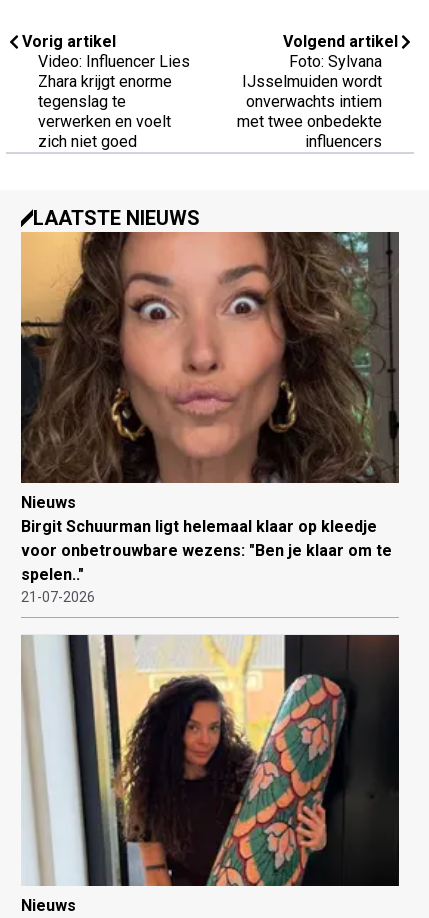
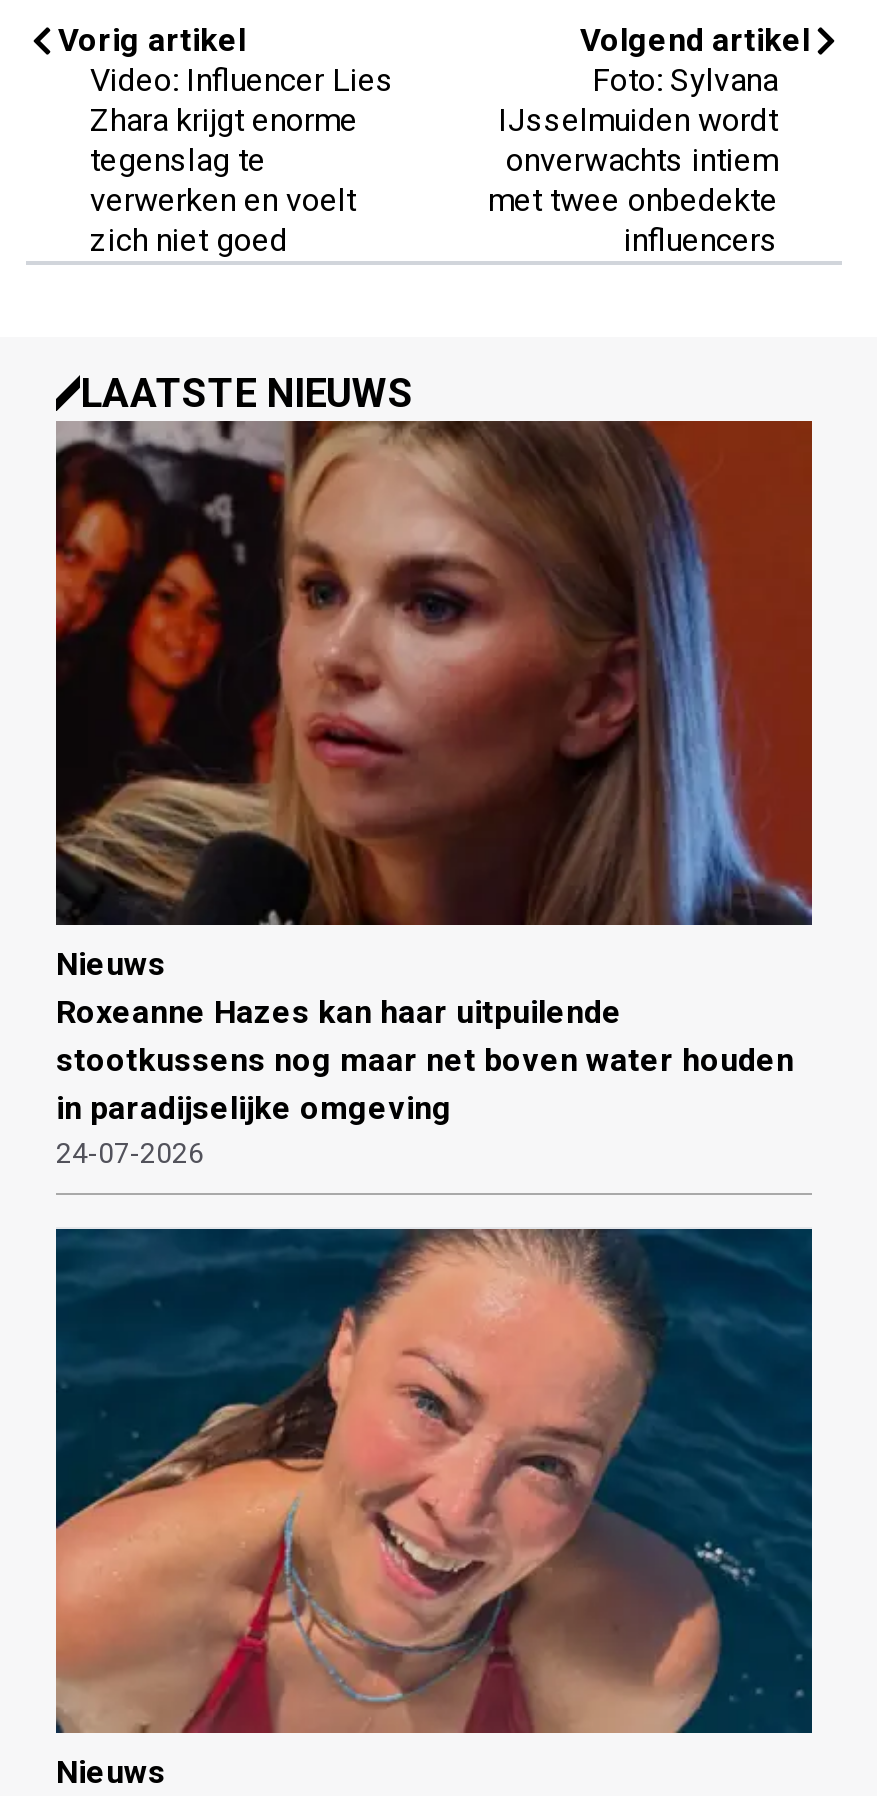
- [image]
- Birgit Schuurman ligt helemaal klaar op kleedje
- voor onbetrouwbare wezens: "Ben je klaar om te
- spelen.."
- 21-07-2026
+ [image]
+ Roxeanne Hazes kan haar uitpuilende
+ stootkussens nog maar net boven water houden
+ in paradijselijke omgeving
+ 24-07-2026

- [image]
+ [image]
